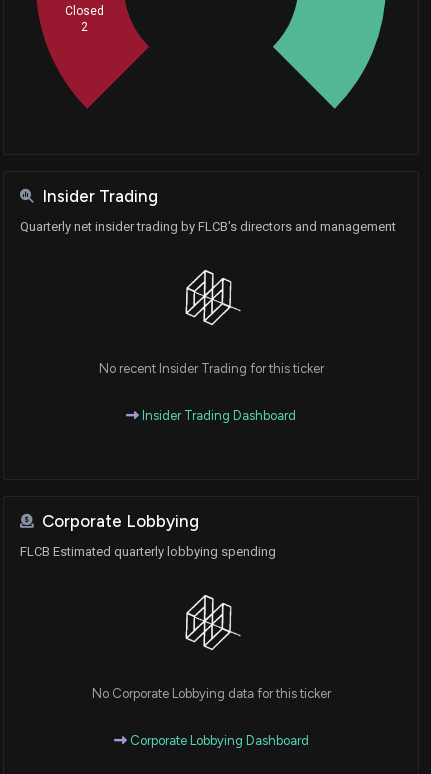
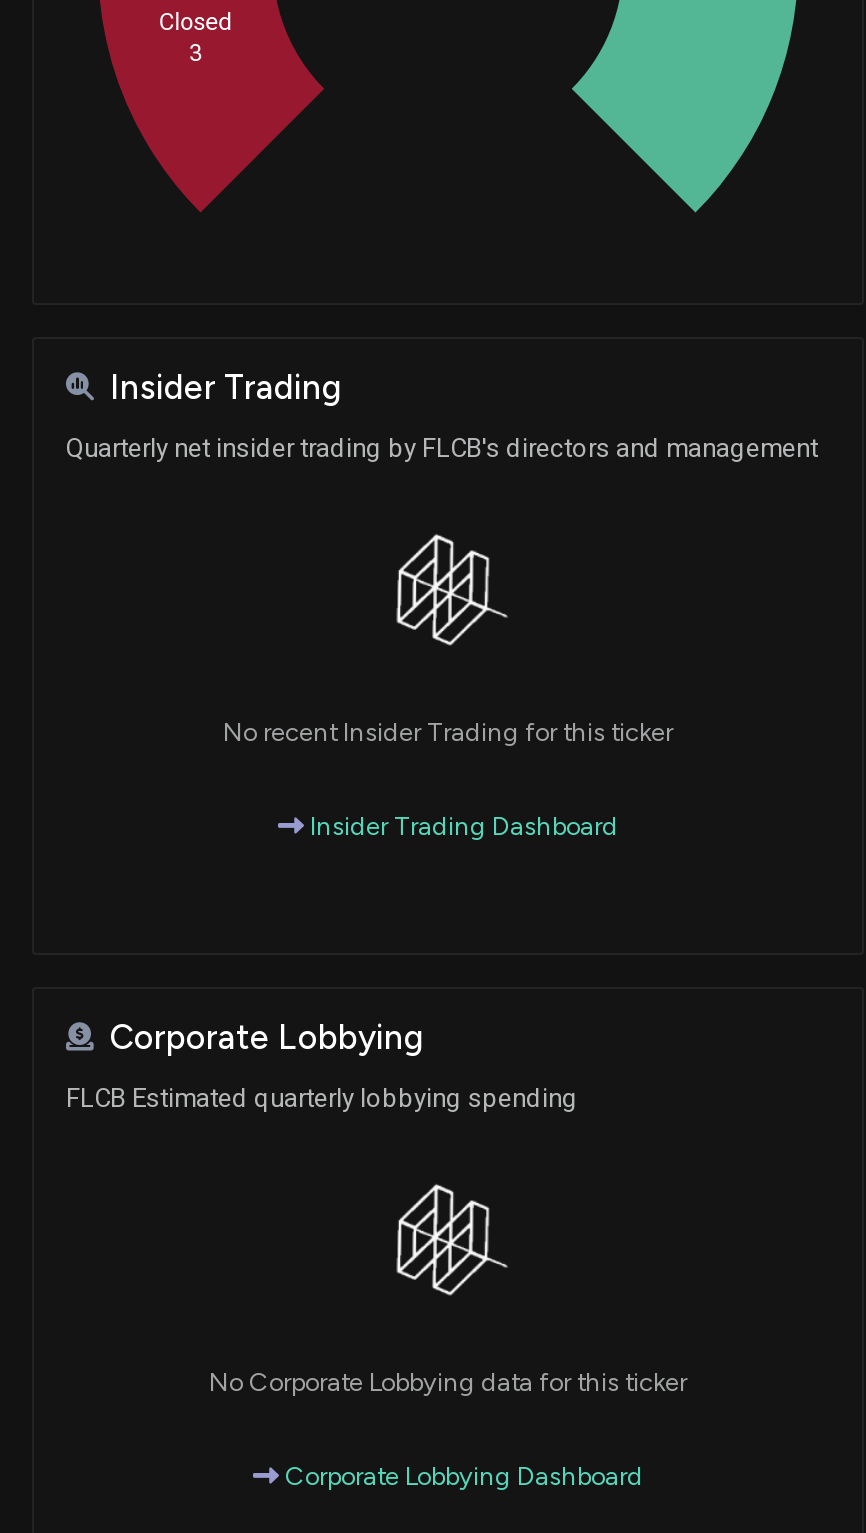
- 2
+ 3
